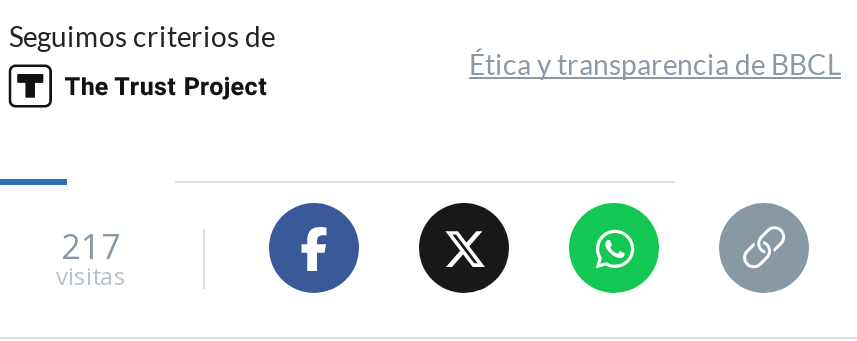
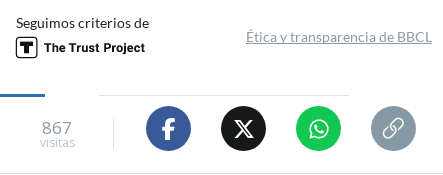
- 217
+ 867
